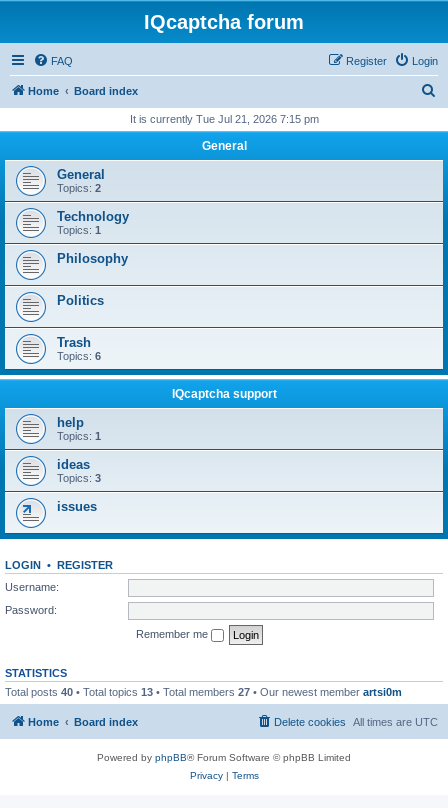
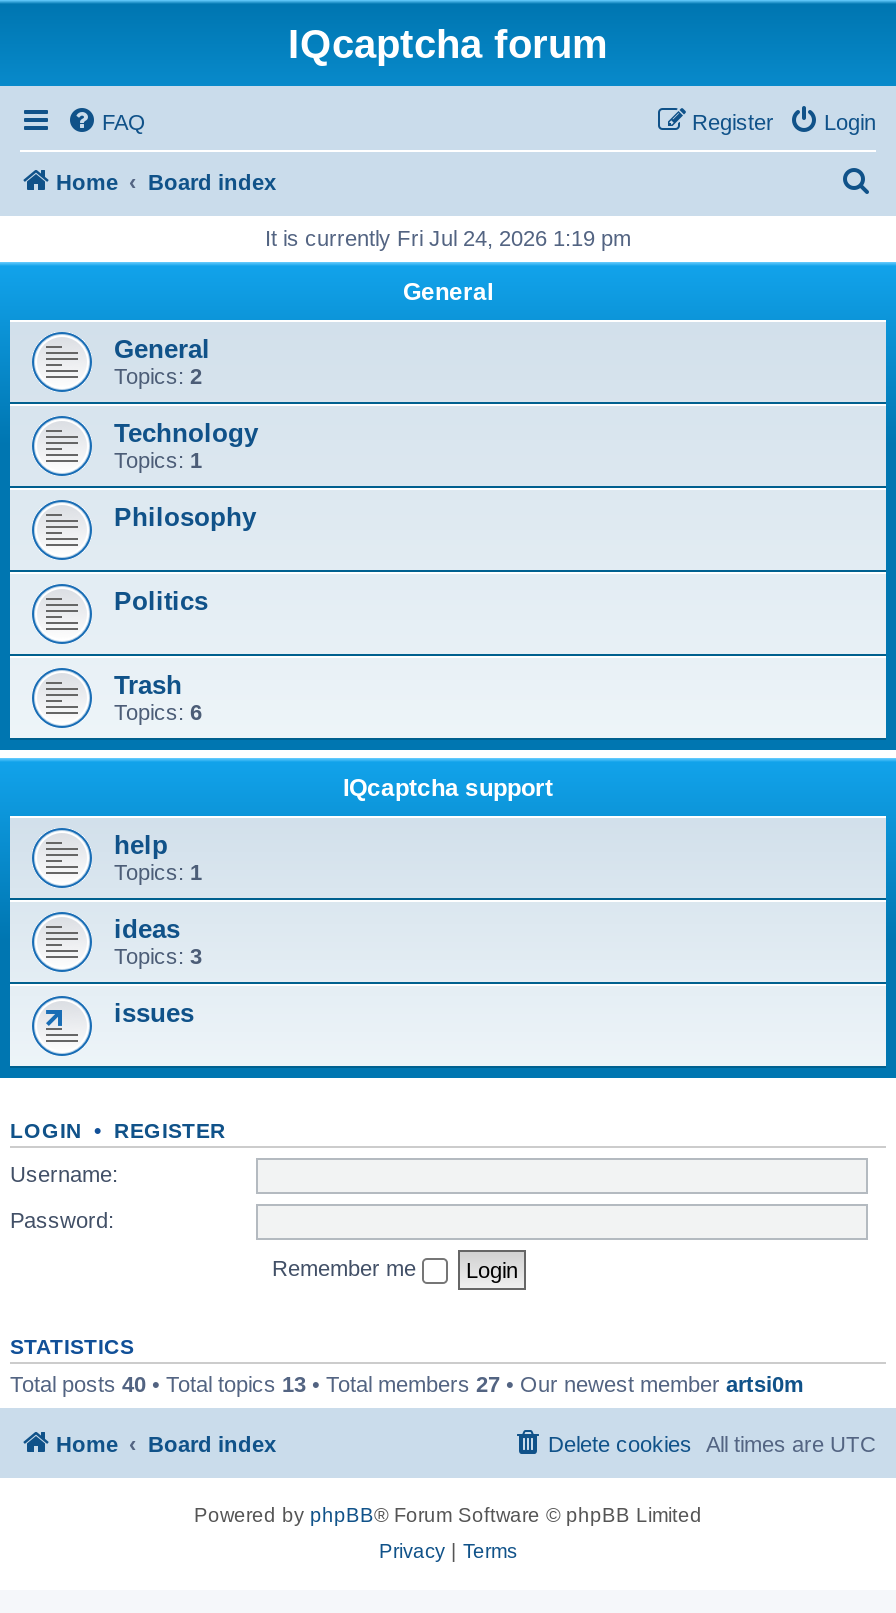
- It is currently Tue Jul 21, 2026 7:15 pm
+ It is currently Fri Jul 24, 2026 1:19 pm
